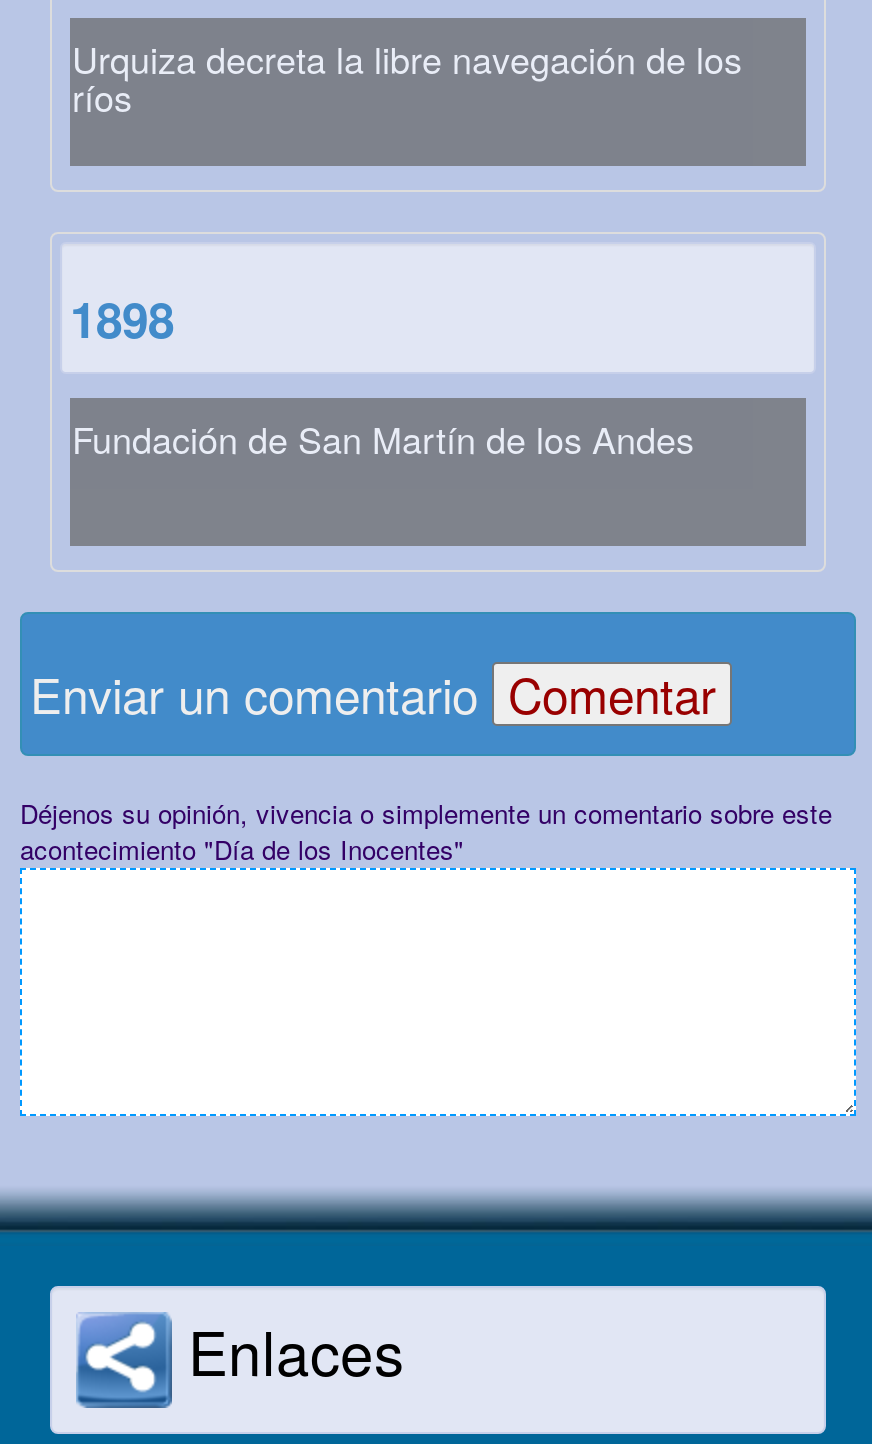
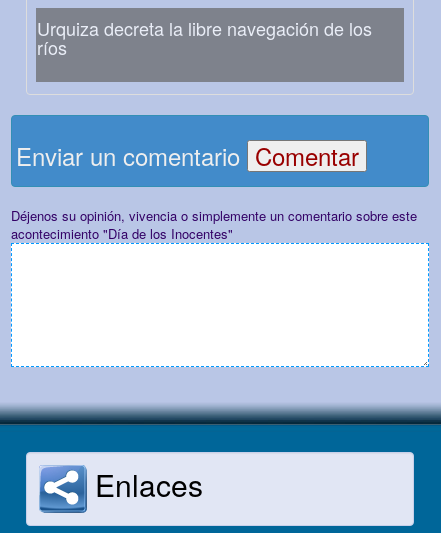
- 1898
- Fundación de San Martín de los Andes
